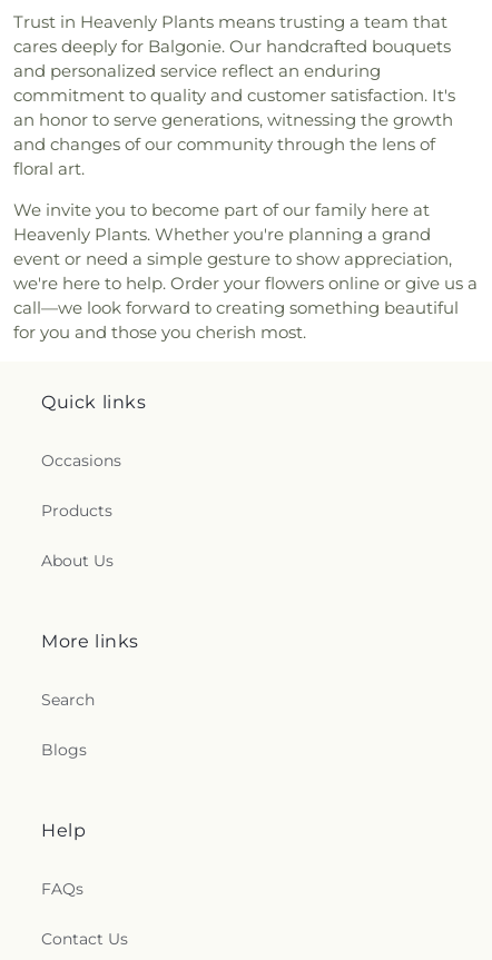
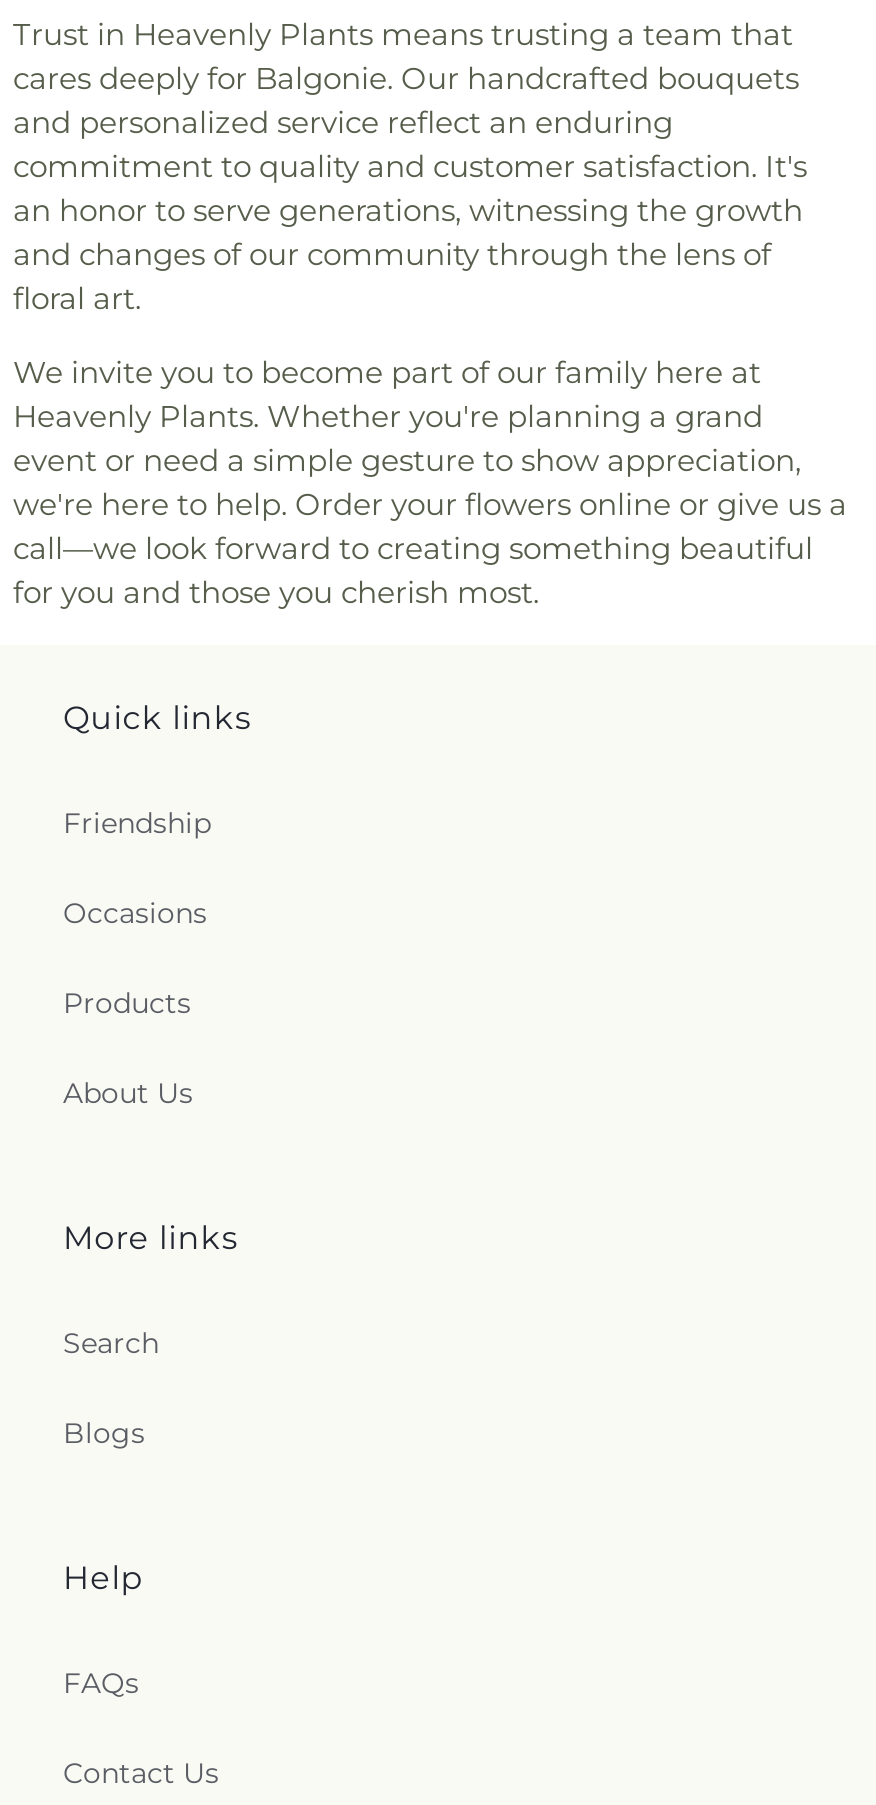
+ Friendship
